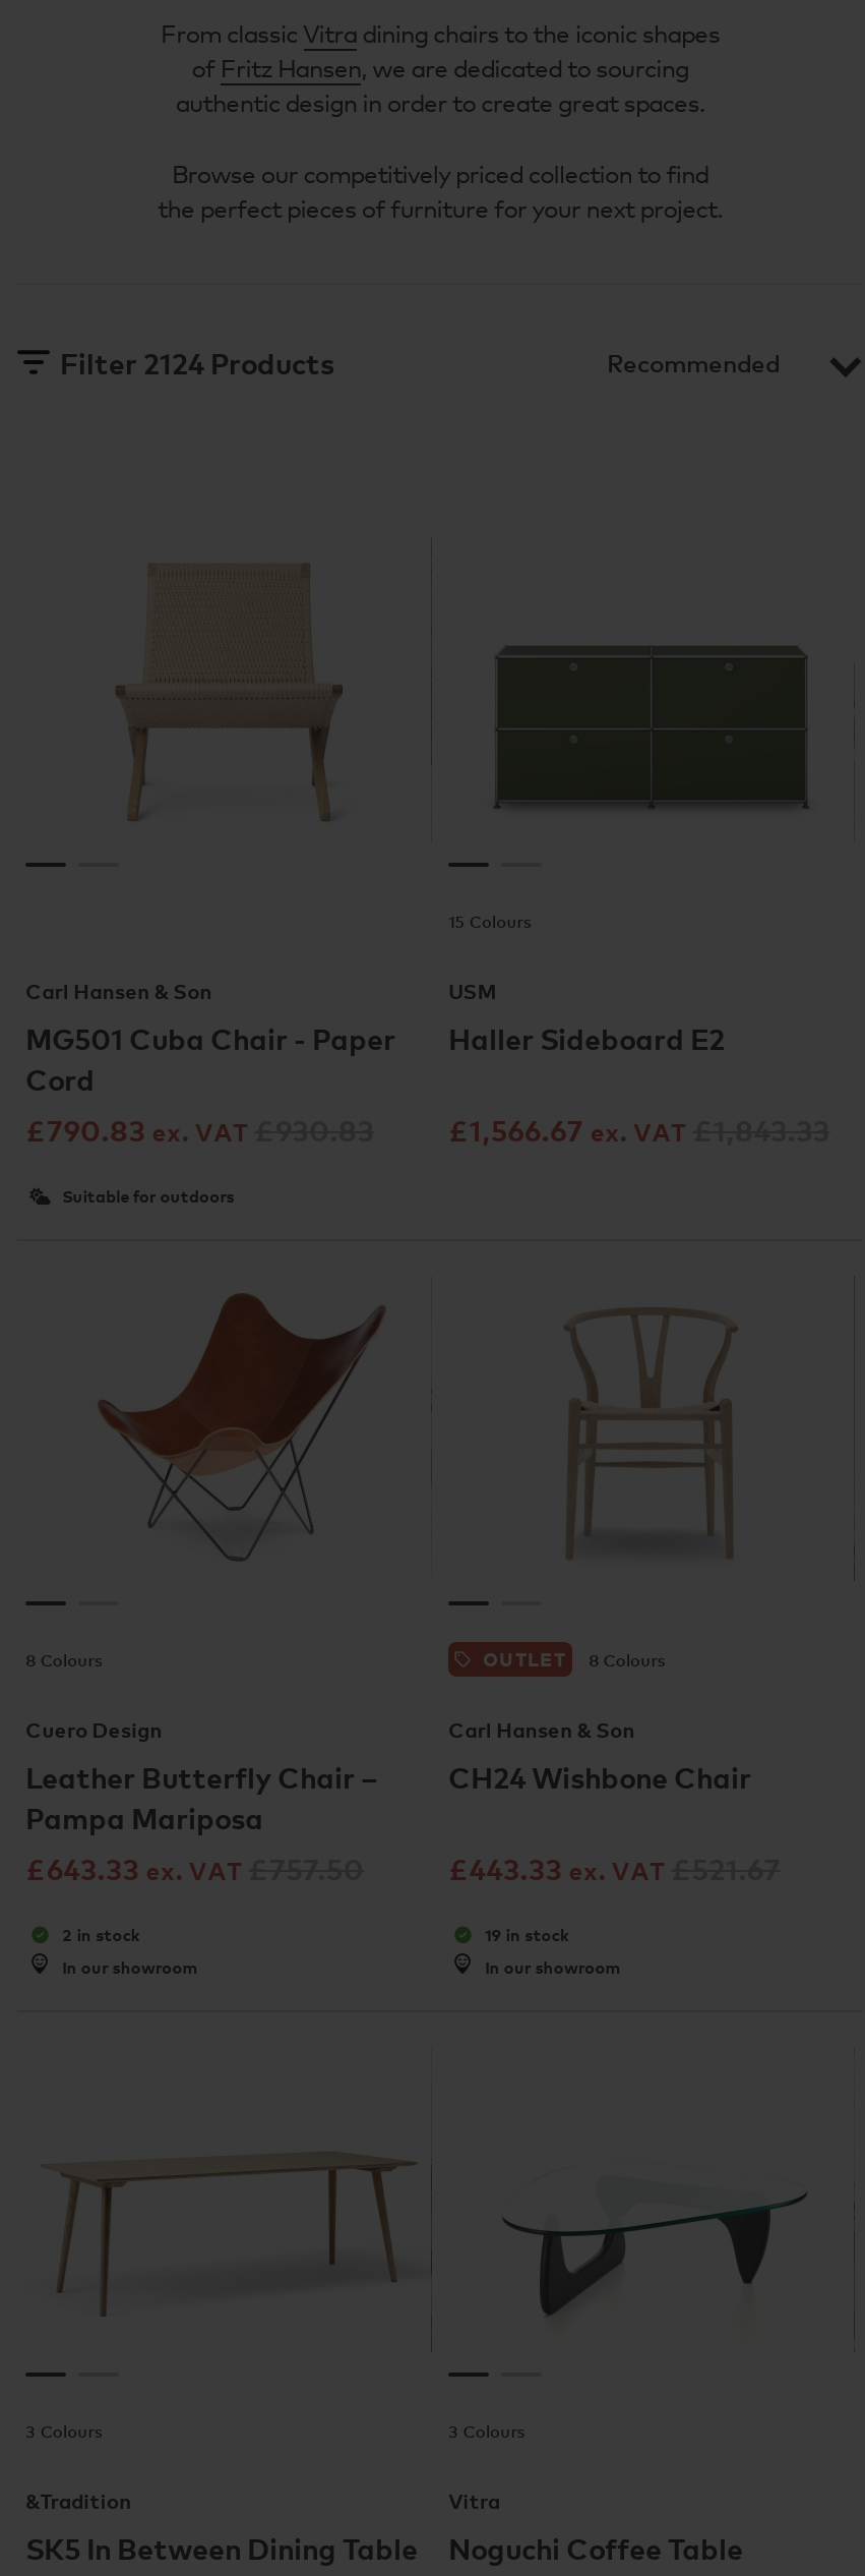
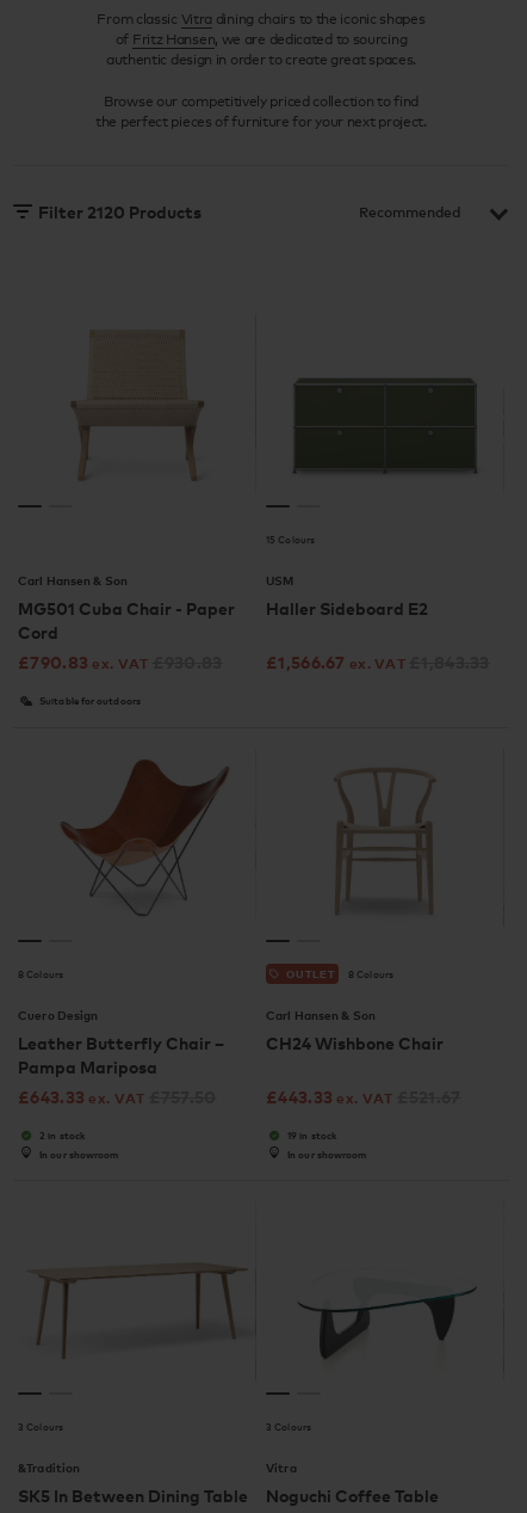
- Filter 2124 Products
+ Filter 2120 Products
